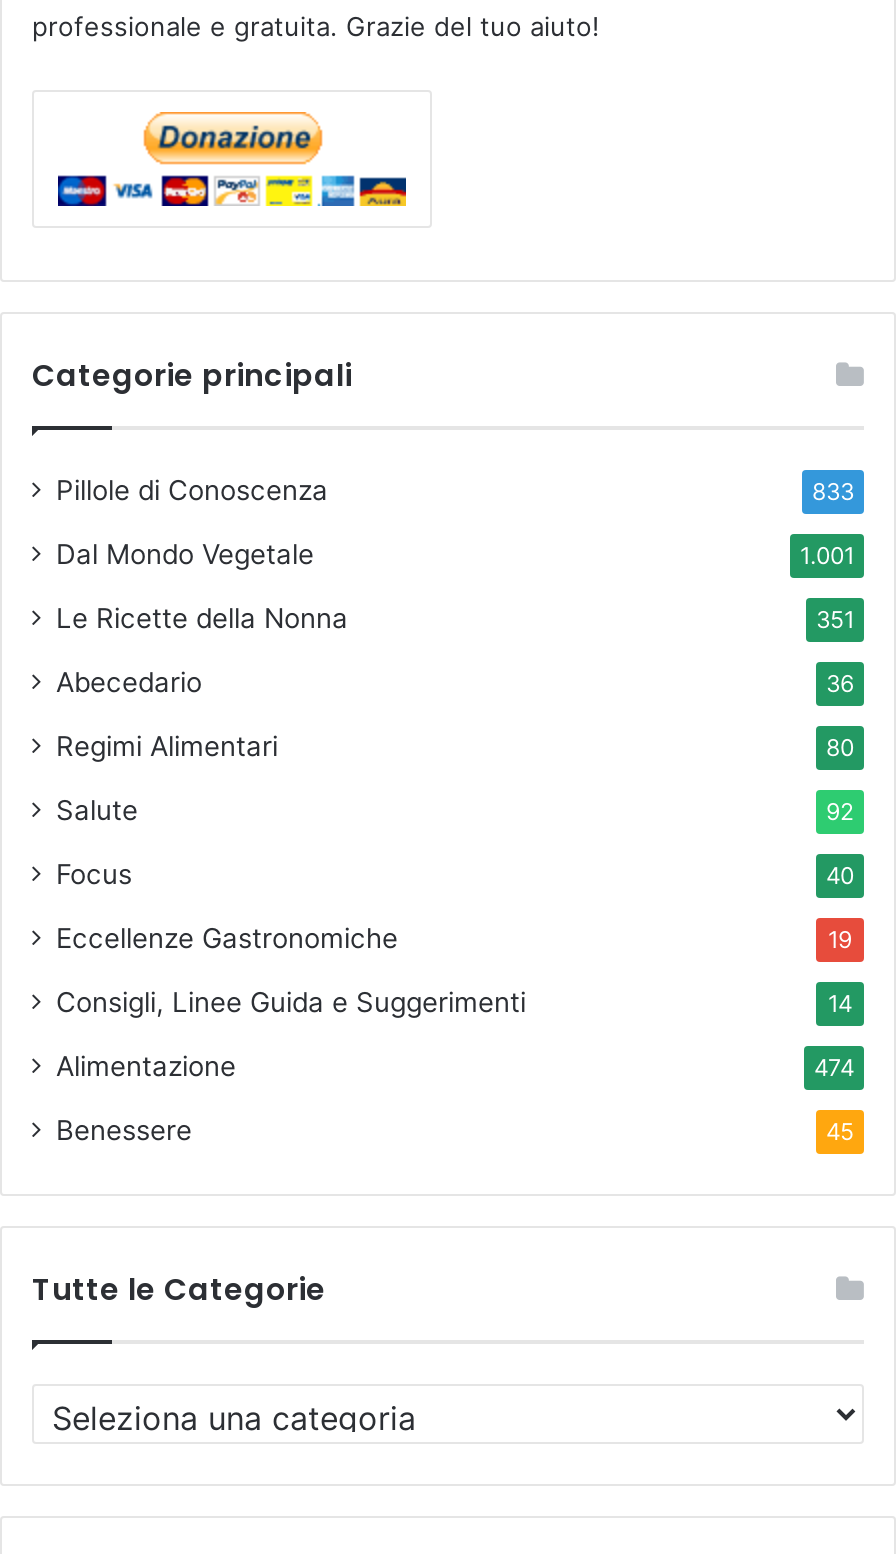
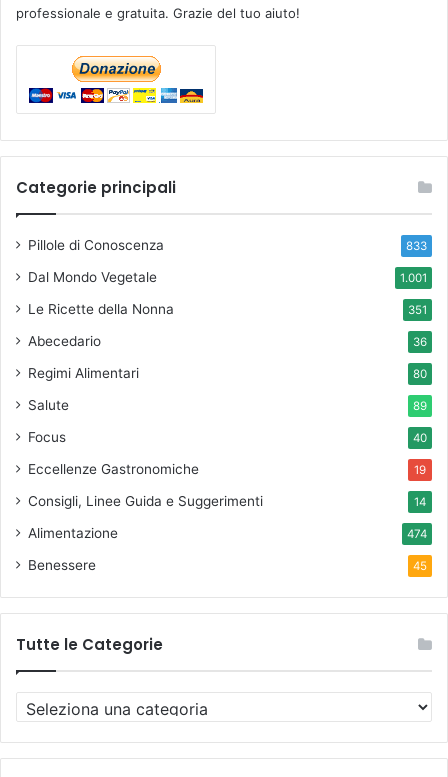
- 92
+ 89
